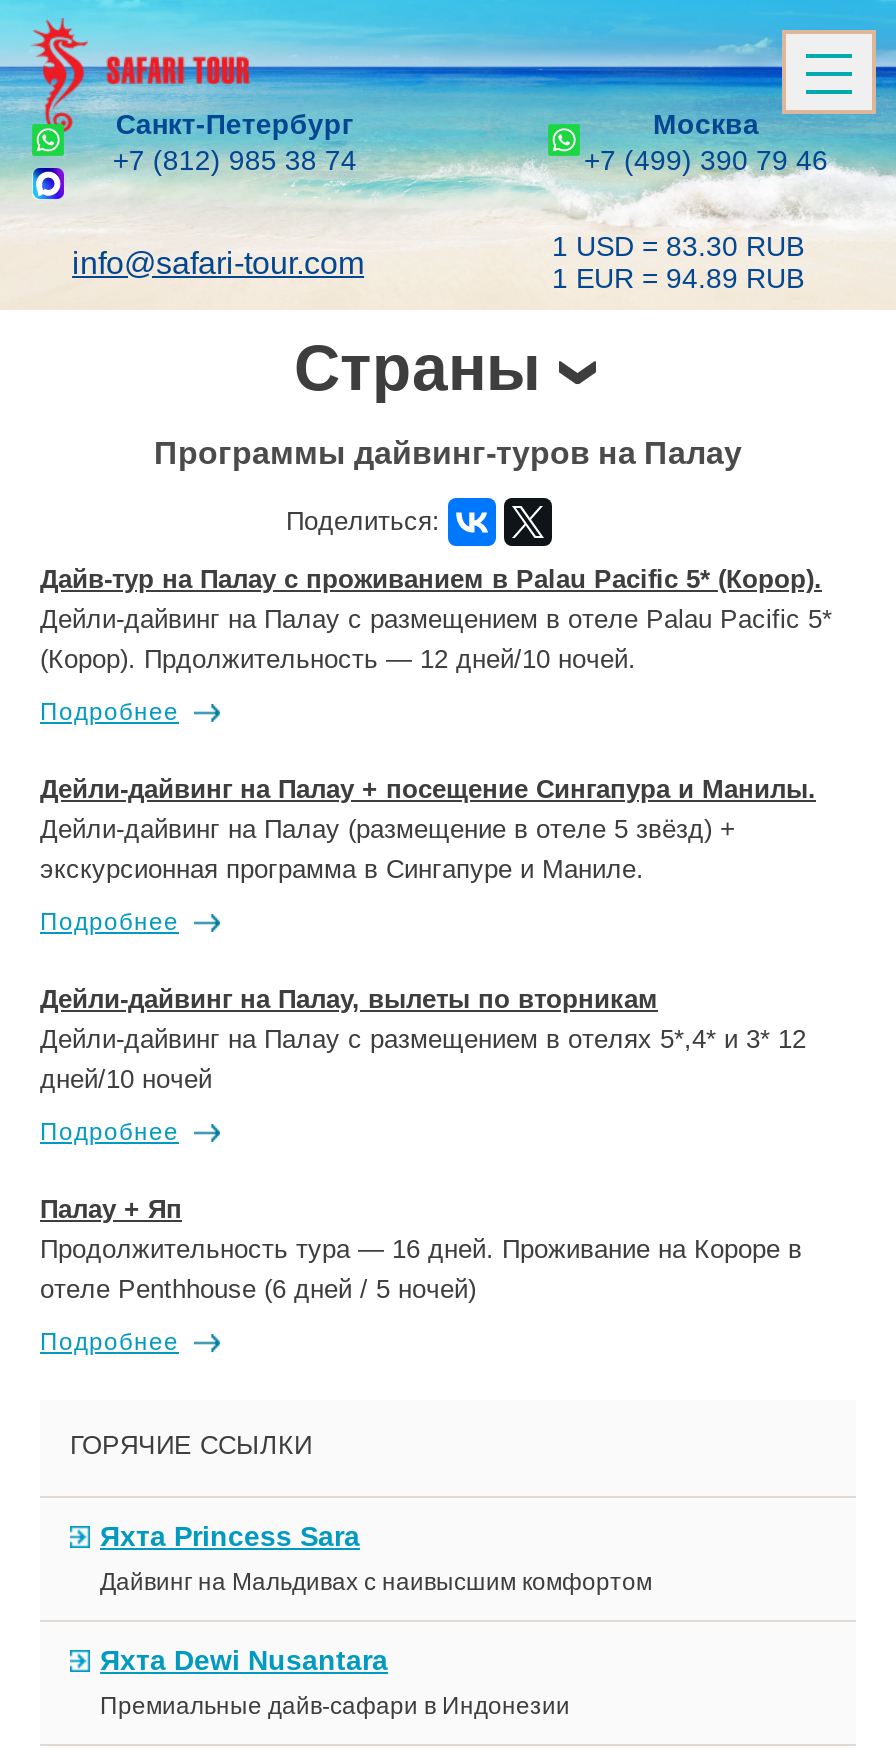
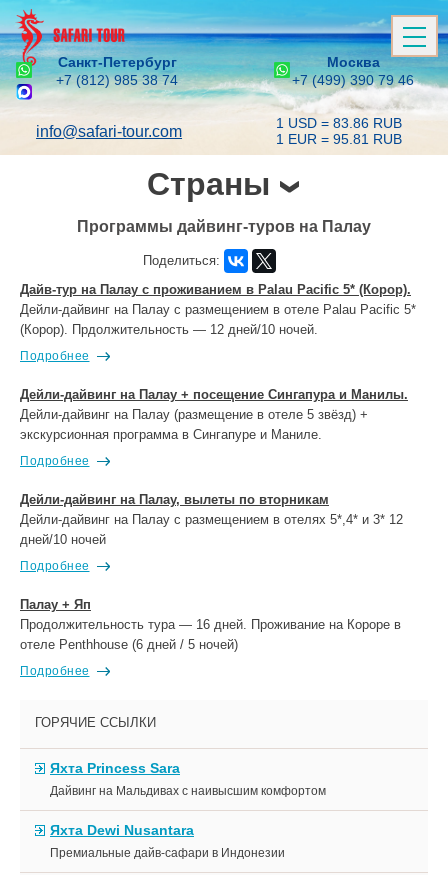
- 1 USD = 83.30 RUB
+ 1 USD = 83.86 RUB

- 1 EUR = 94.89 RUB
+ 1 EUR = 95.81 RUB
